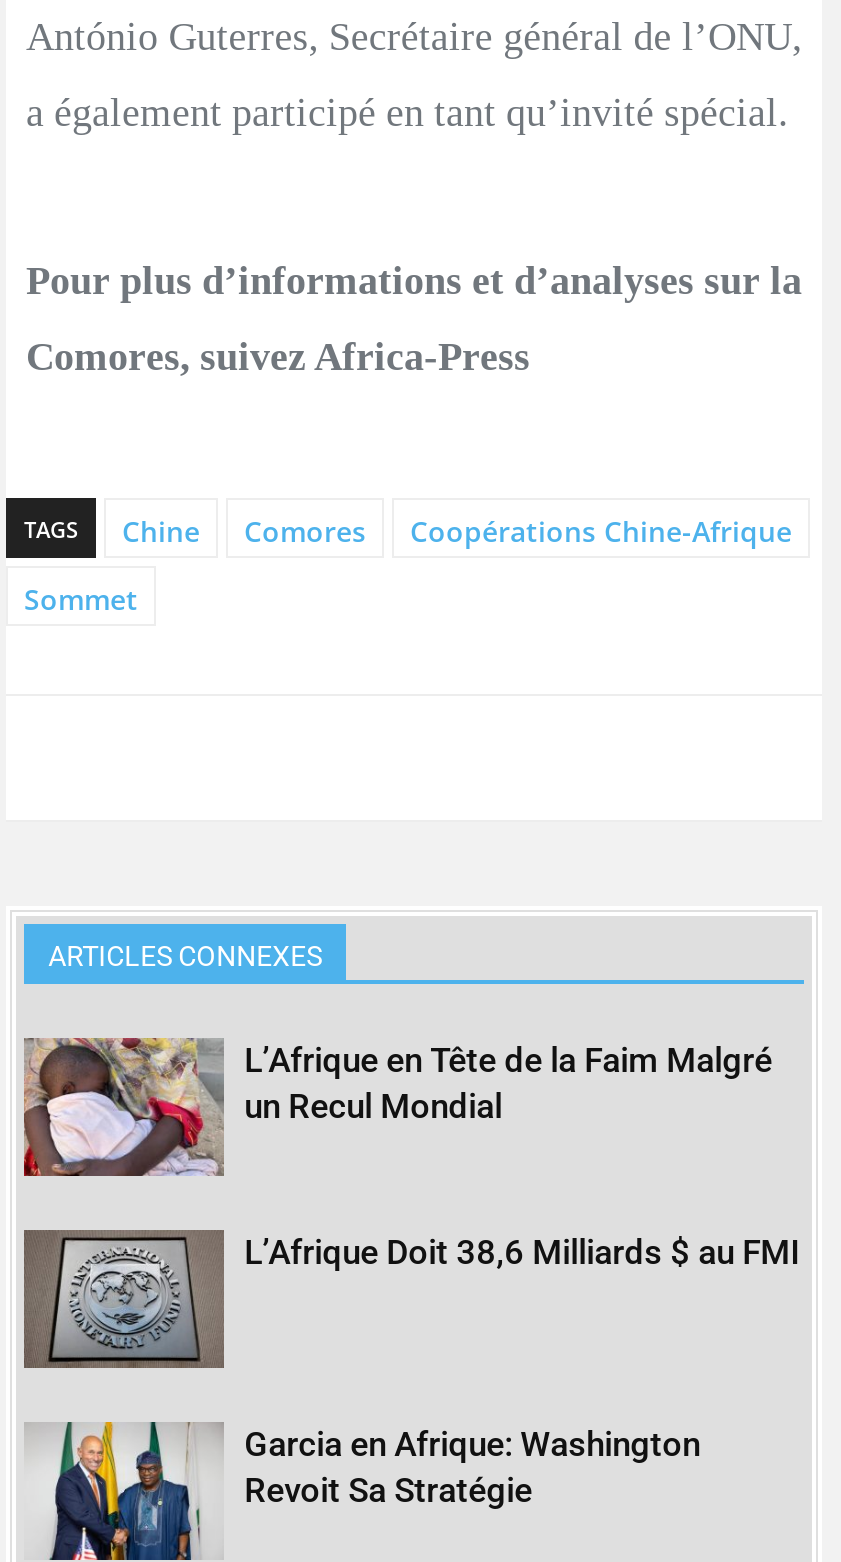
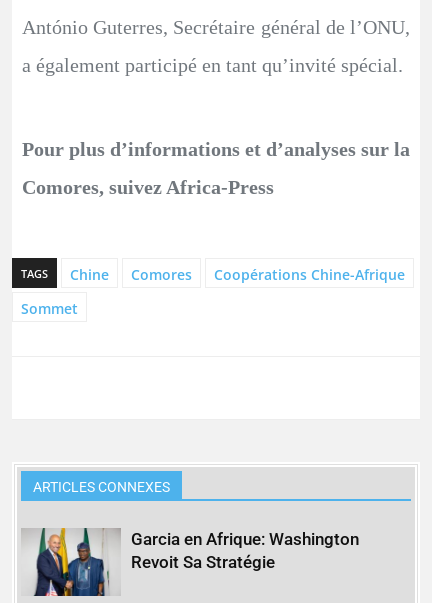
- [image]
- L’Afrique en Tête de la Faim Malgré
- un Recul Mondial

- [image]
- L’Afrique Doit 38,6 Milliards $ au FMI
